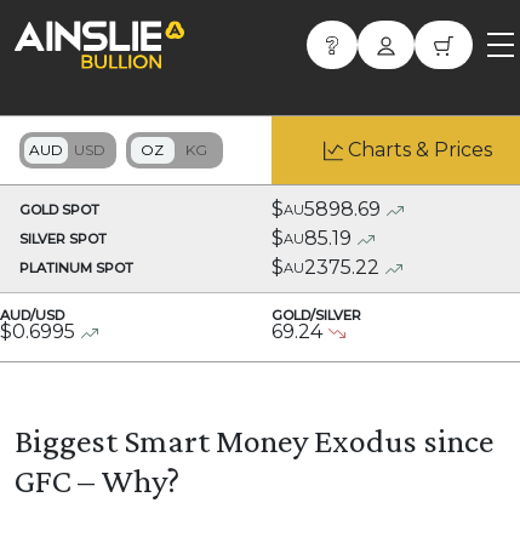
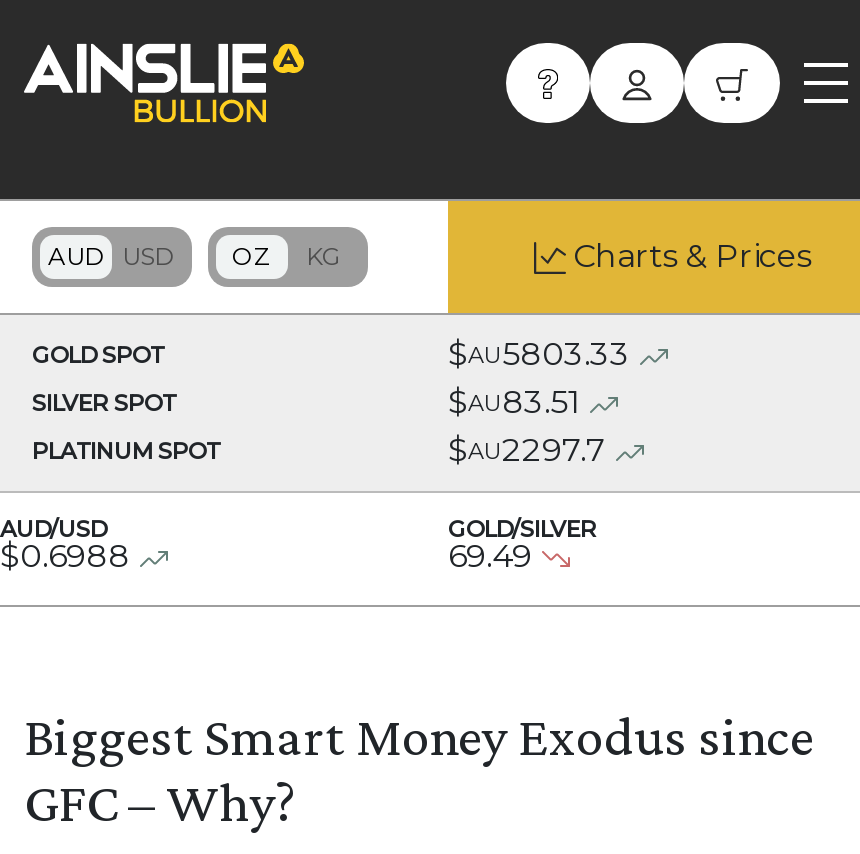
- $AU5898.69
+ $AU5803.33

- $AU85.19
+ $AU83.51

- $AU2375.22
+ $AU2297.7

- $0.6995
+ $0.6988

- 69.24
+ 69.49
